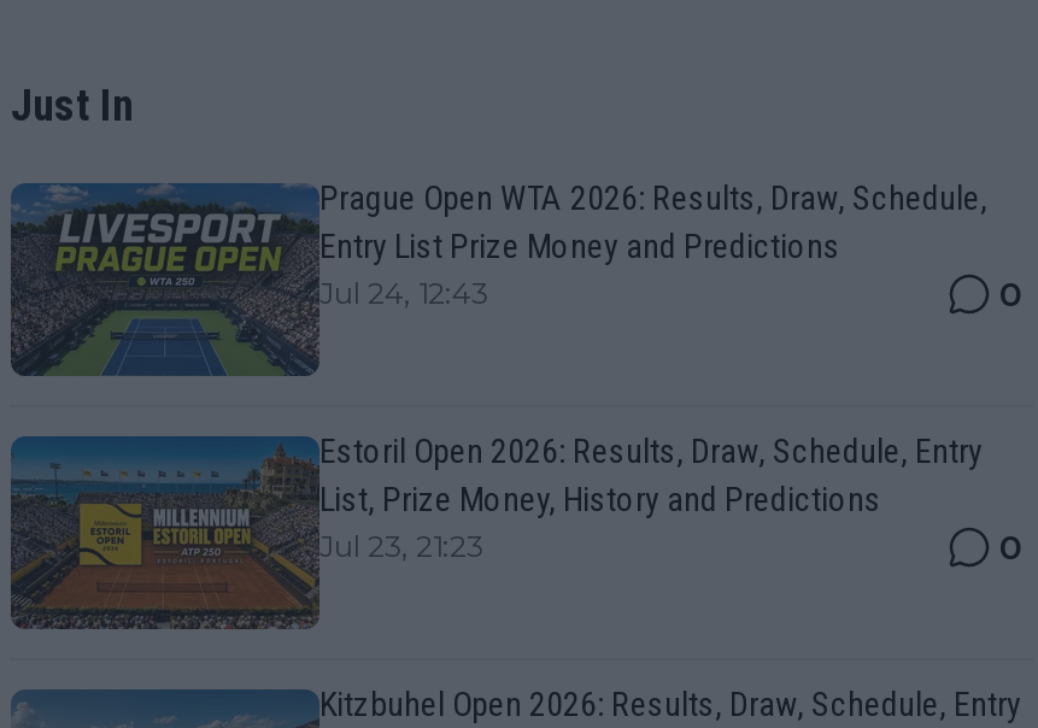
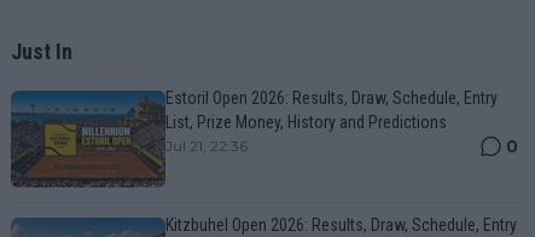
- [image]
- Prague Open WTA 2026: Results, Draw, Schedule,
- Entry List Prize Money and Predictions
- Jul 24, 12:43
- 0

- Jul 23, 21:23
+ Jul 21, 22:36
